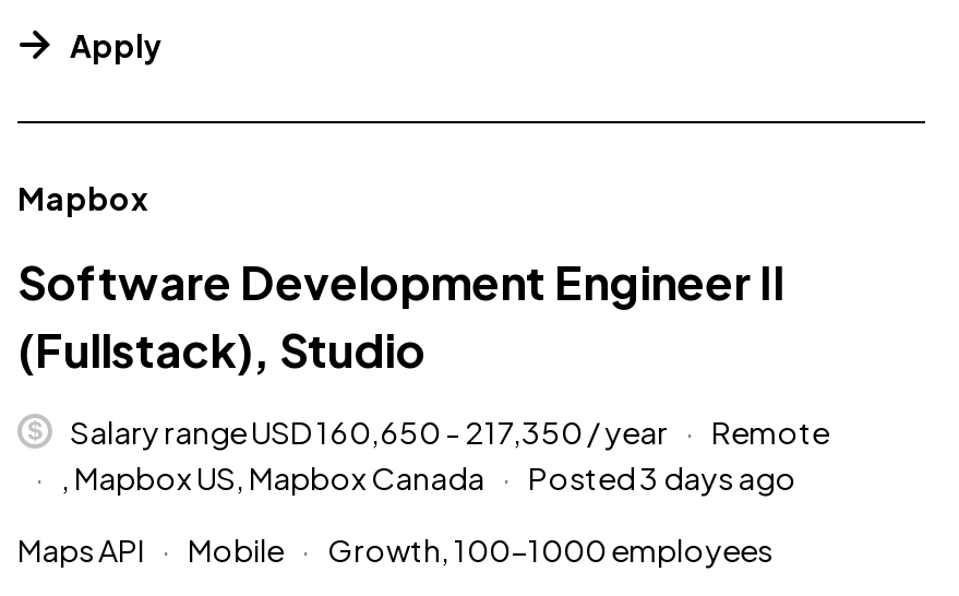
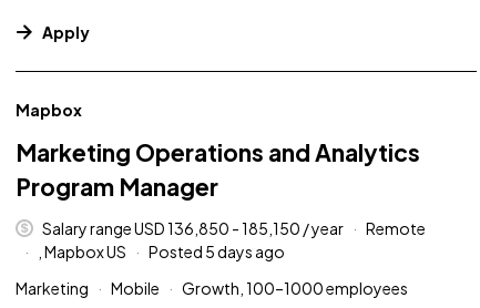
- Software Development Engineer II
- (Fullstack), Studio
+ Marketing Operations and Analytics
+ Program Manager

- Salary range USD 160,650 - 217,350 / year
+ Salary range USD 136,850 - 185,150 / year

- , Mapbox US, Mapbox Canada
- Posted 3 days ago
+ , Mapbox US
+ Posted 5 days ago

- Maps API
+ Marketing
